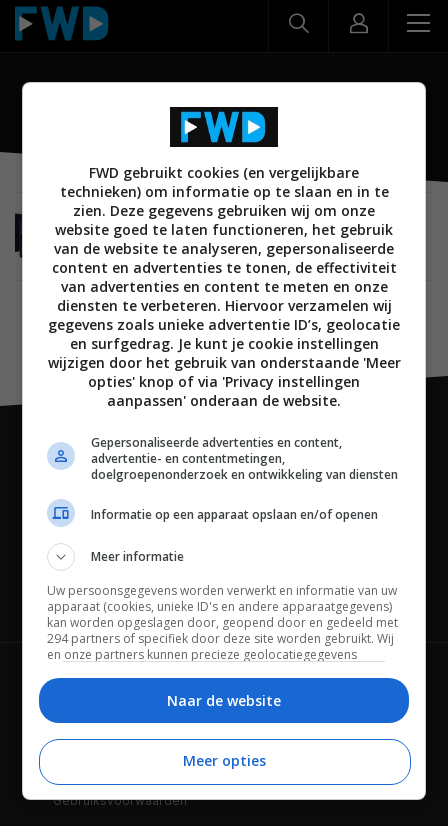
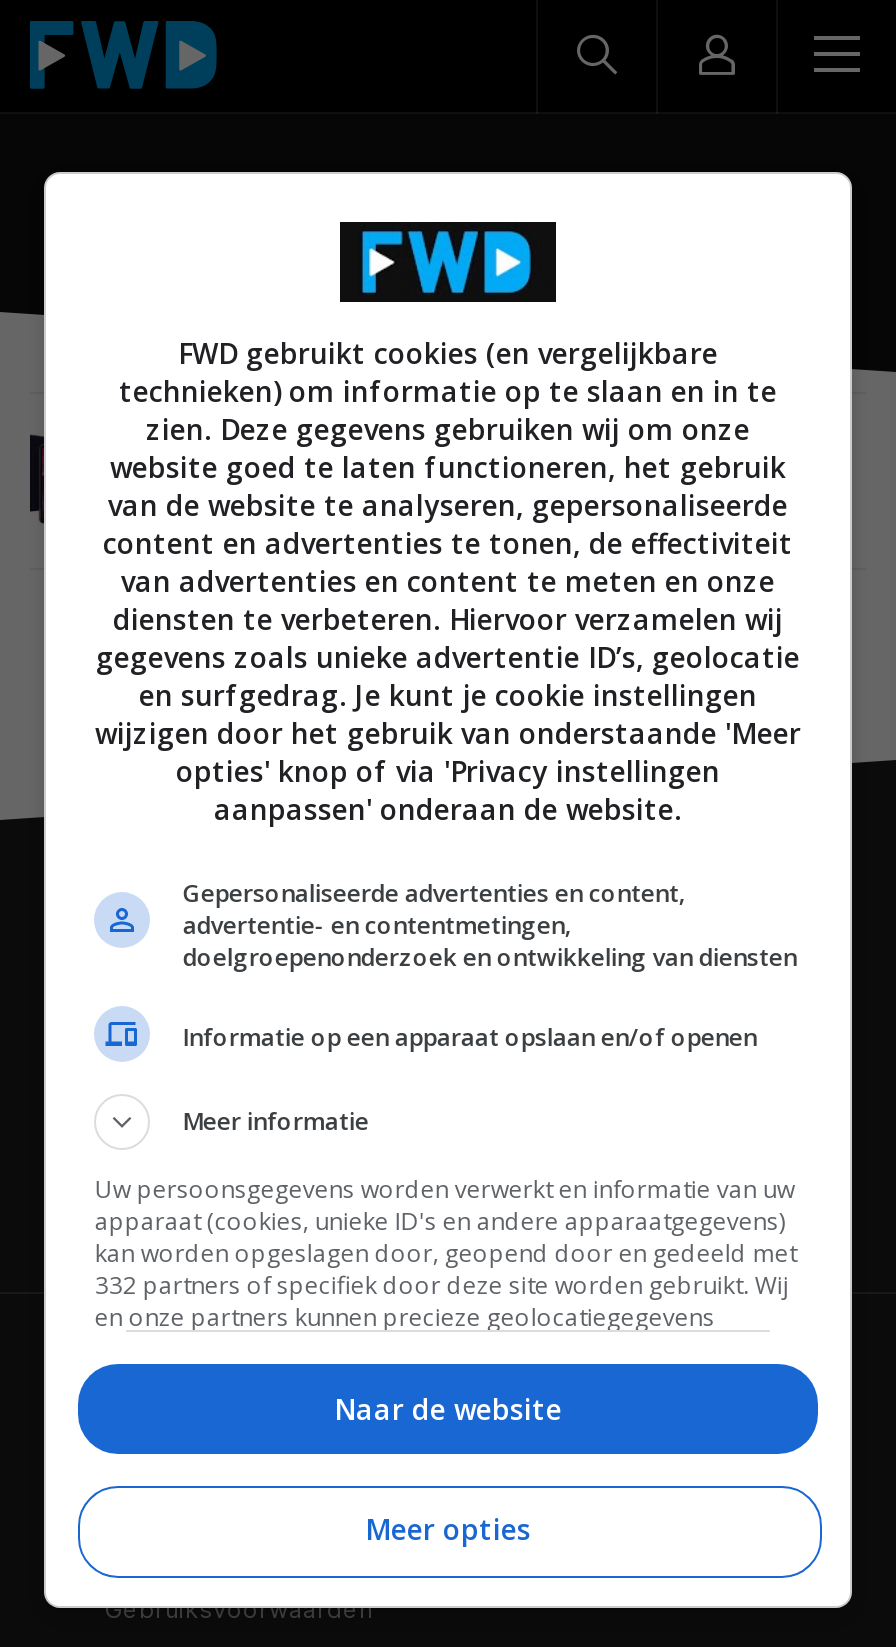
- 294 partners of specifiek door deze site worden gebruikt. Wij
+ 332 partners of specifiek door deze site worden gebruikt. Wij
